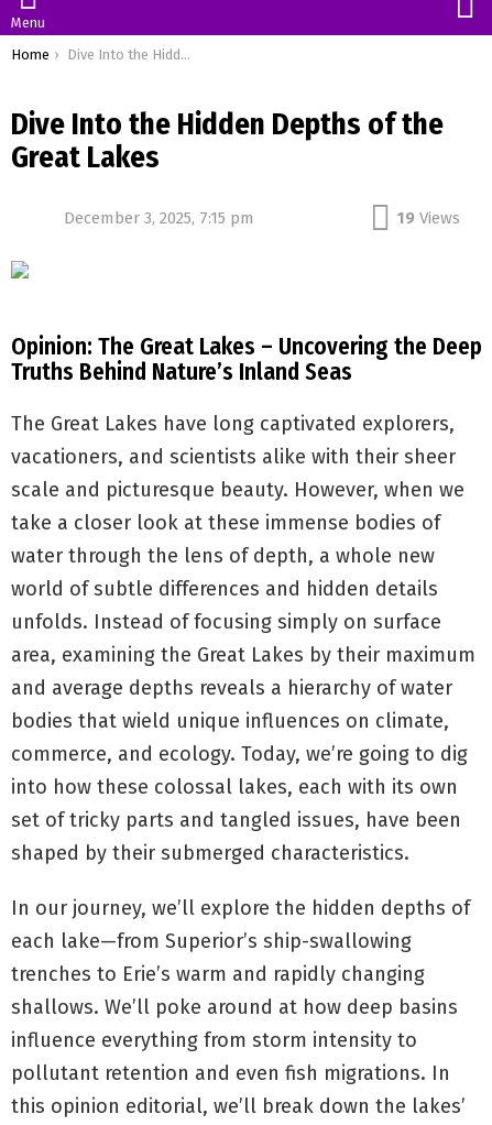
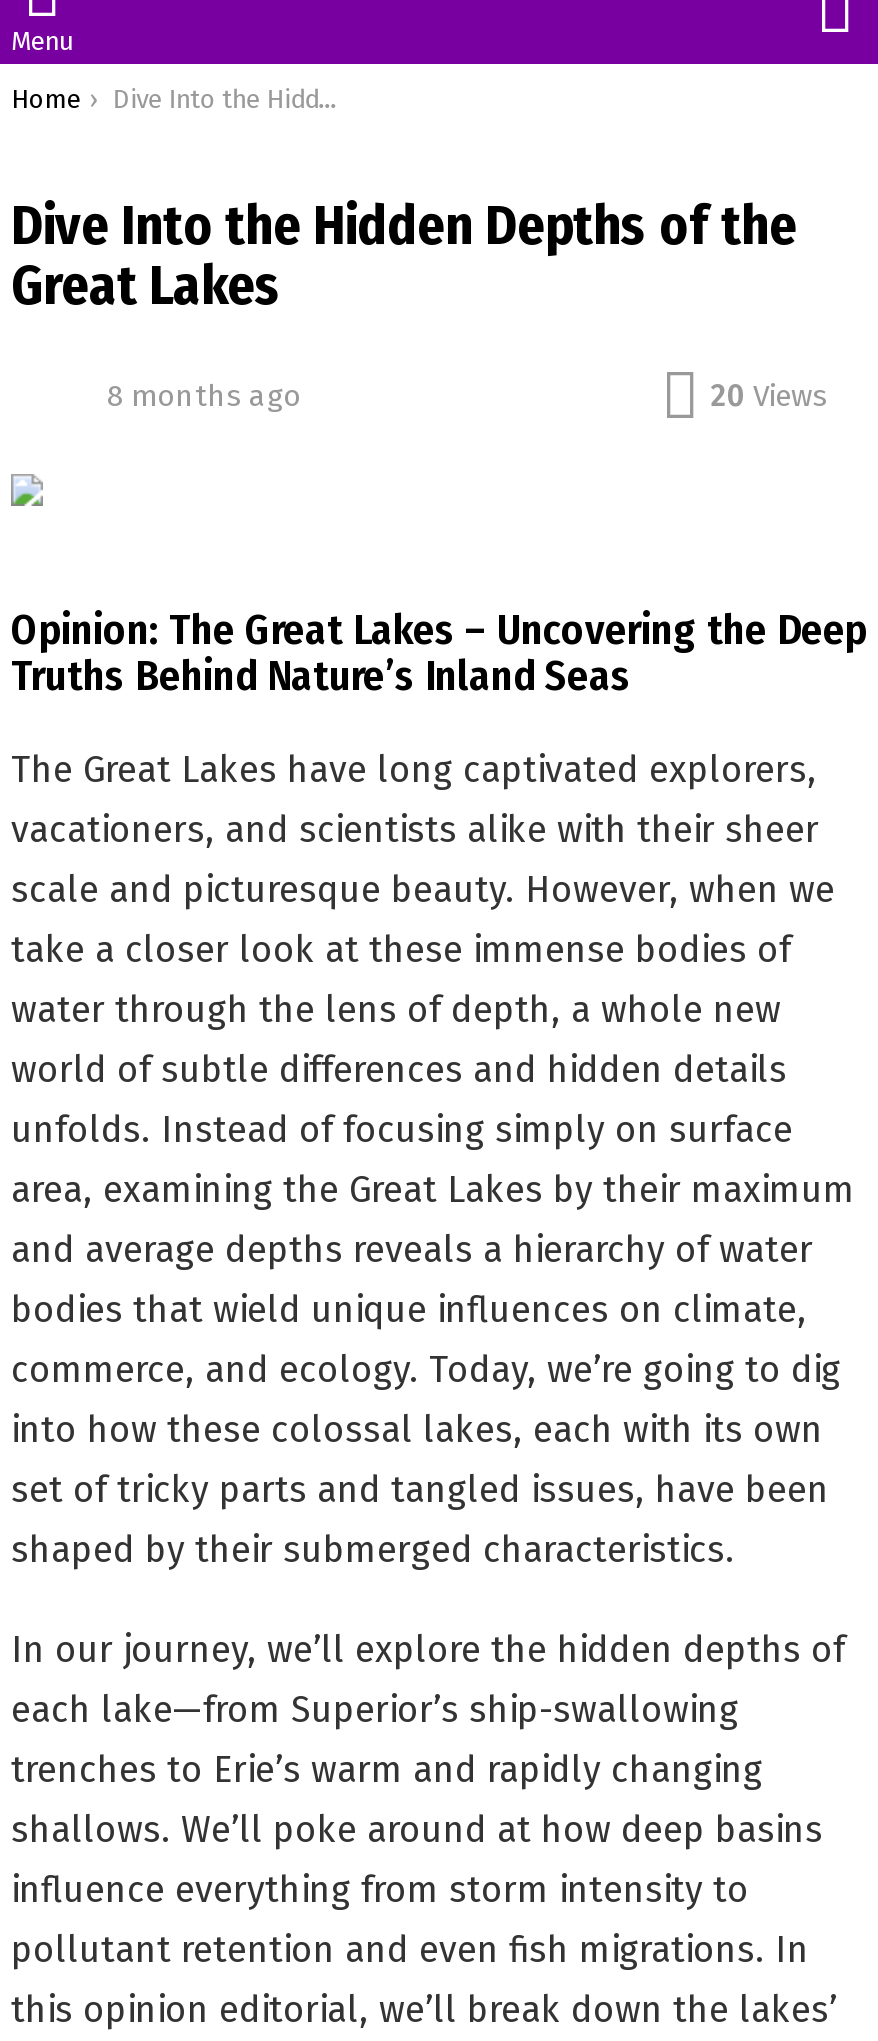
- December 3, 2025, 7:15 pm
- 19 Views
+ 8 months ago
+ 20 Views
